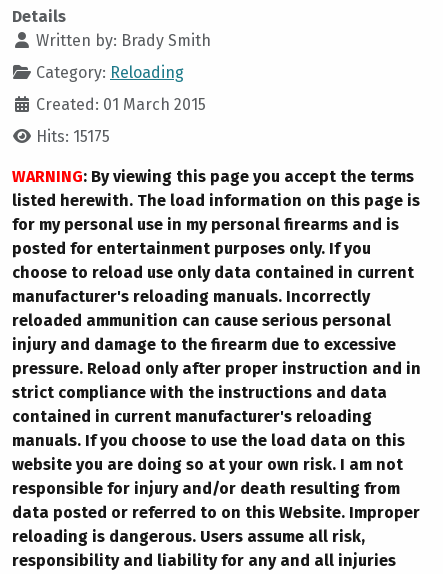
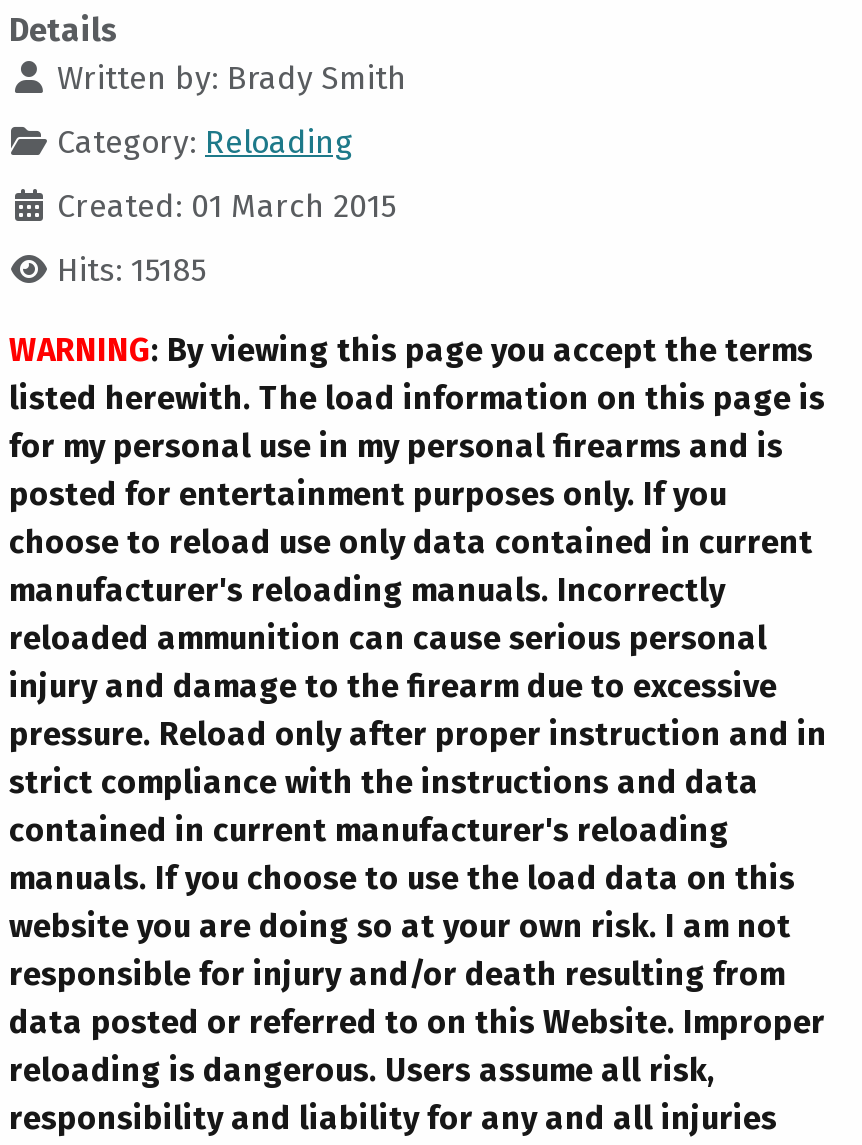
- Hits: 15175
+ Hits: 15185
